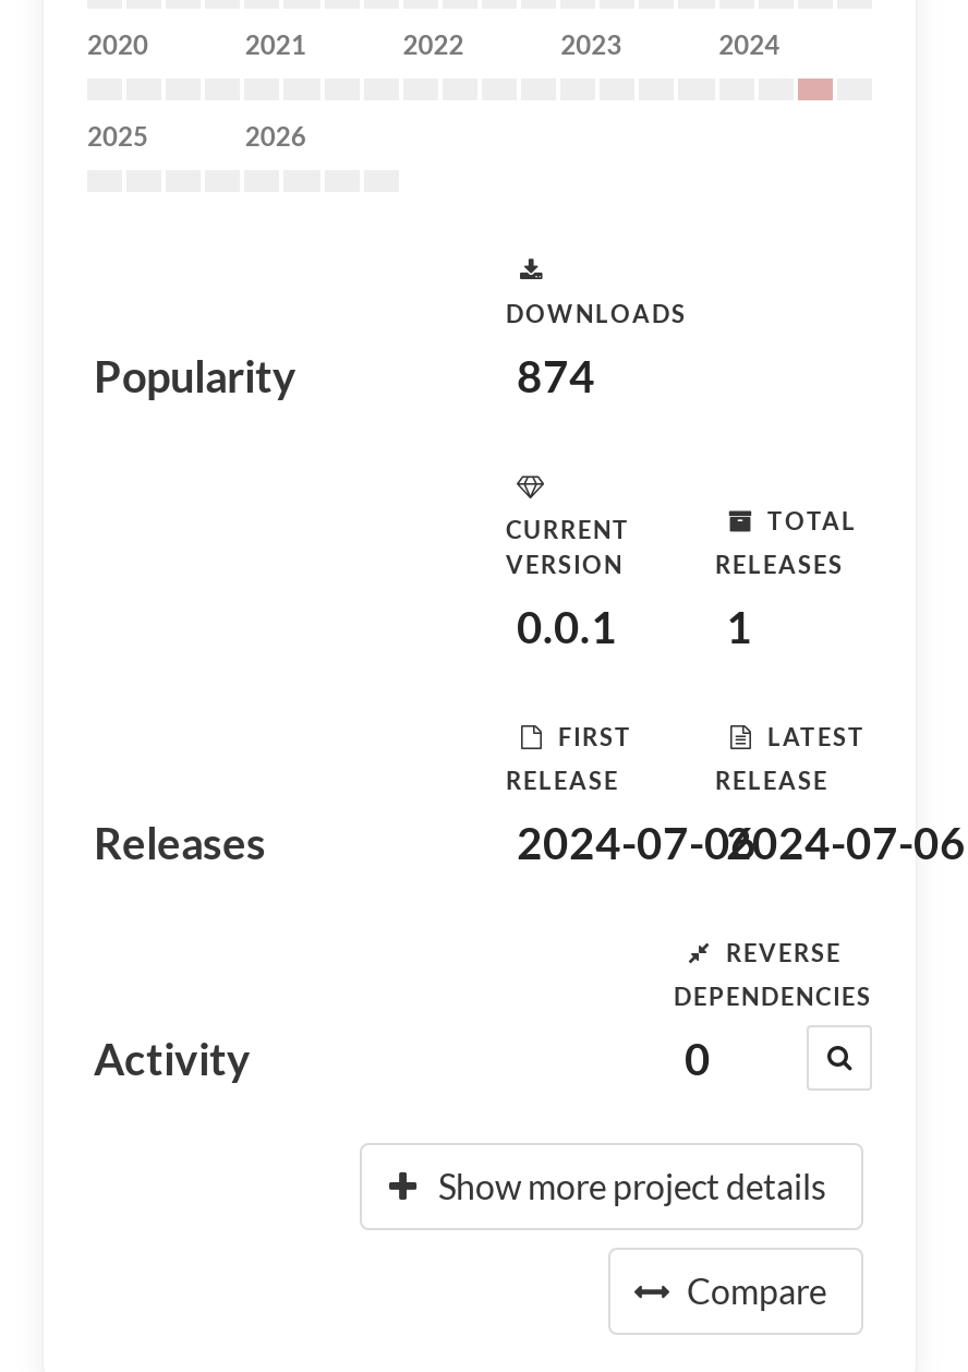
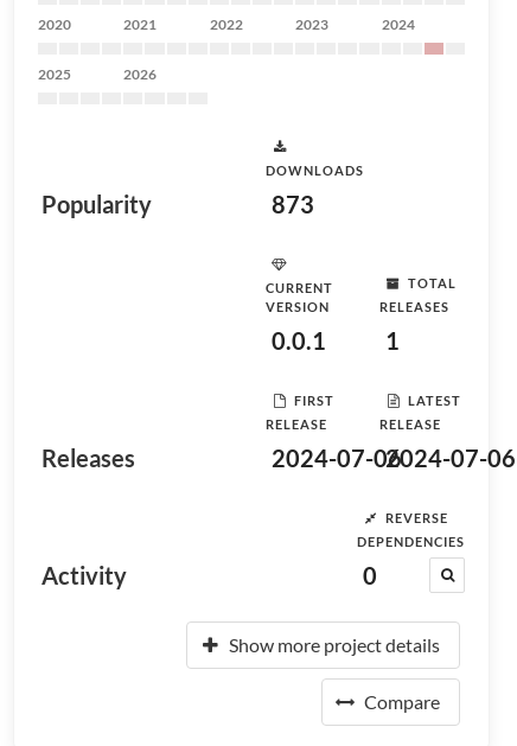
- 874
+ 873
